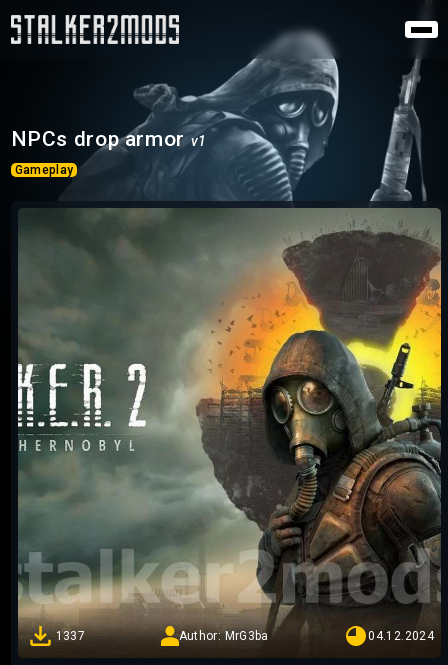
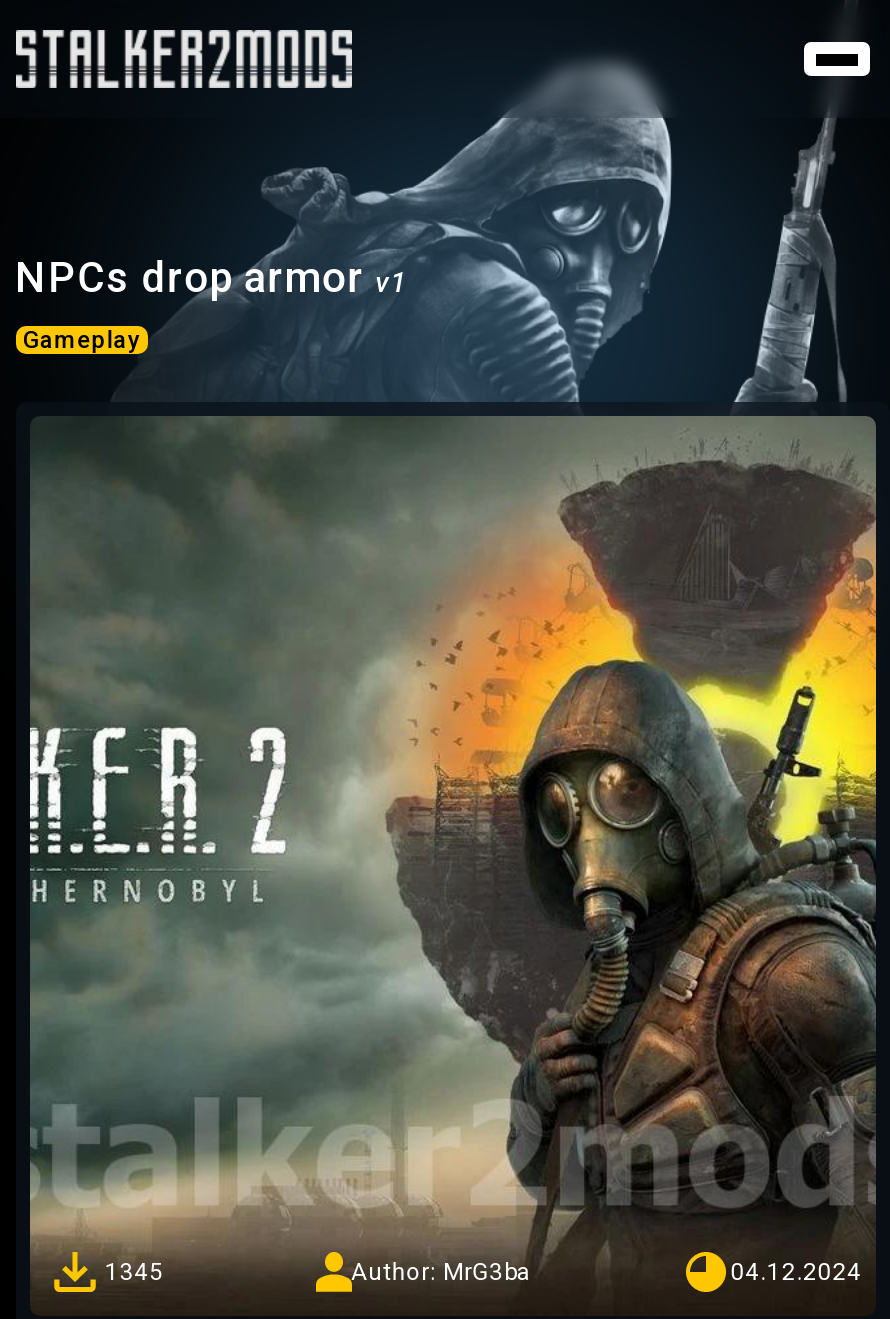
- 1337
+ 1345
